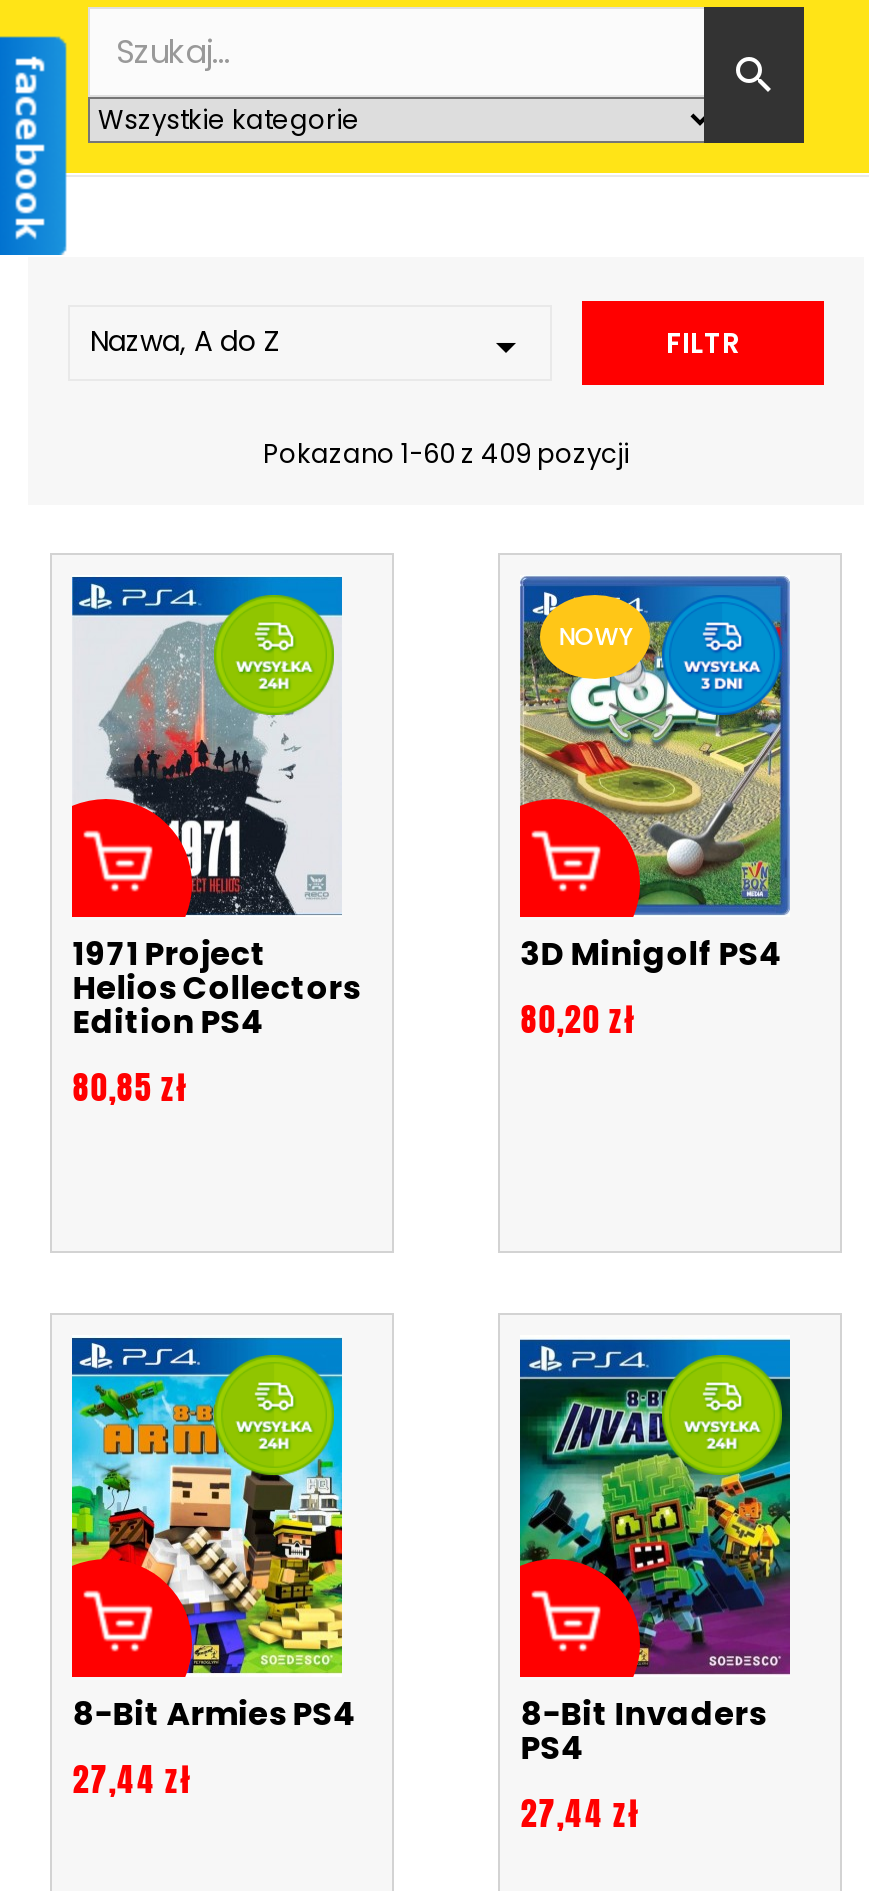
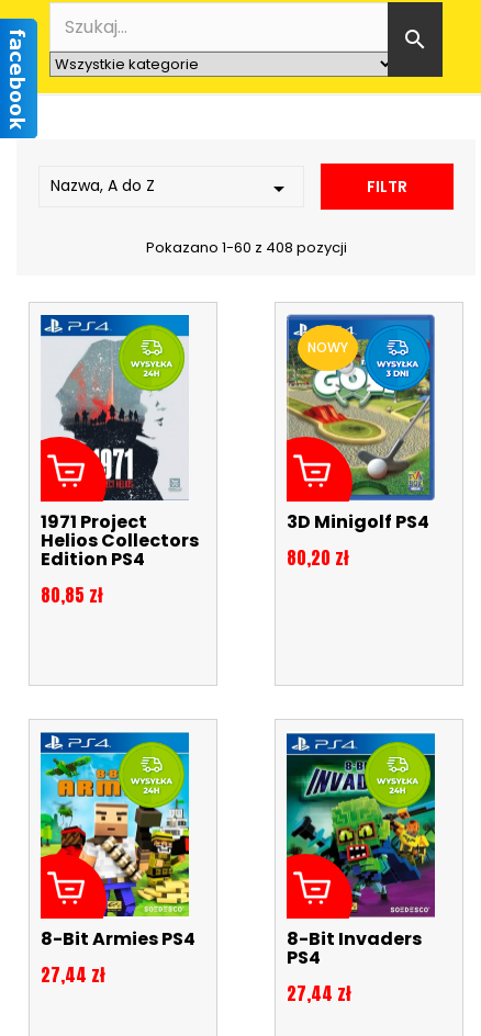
- Pokazano 1-60 z 409 pozycji
+ Pokazano 1-60 z 408 pozycji
